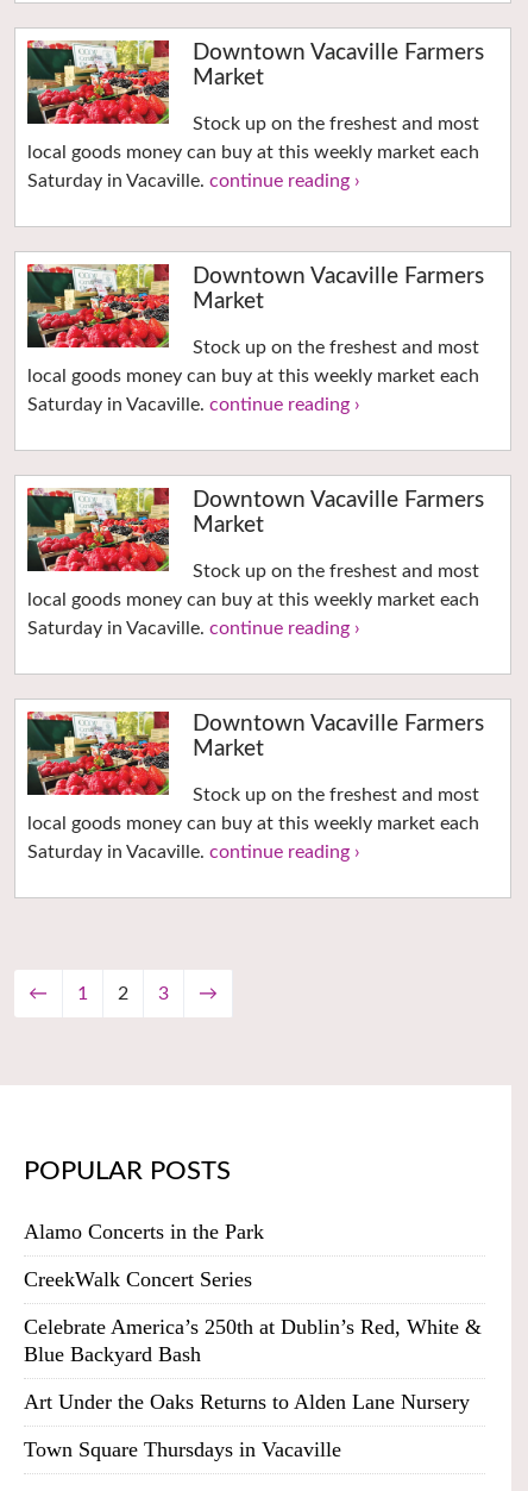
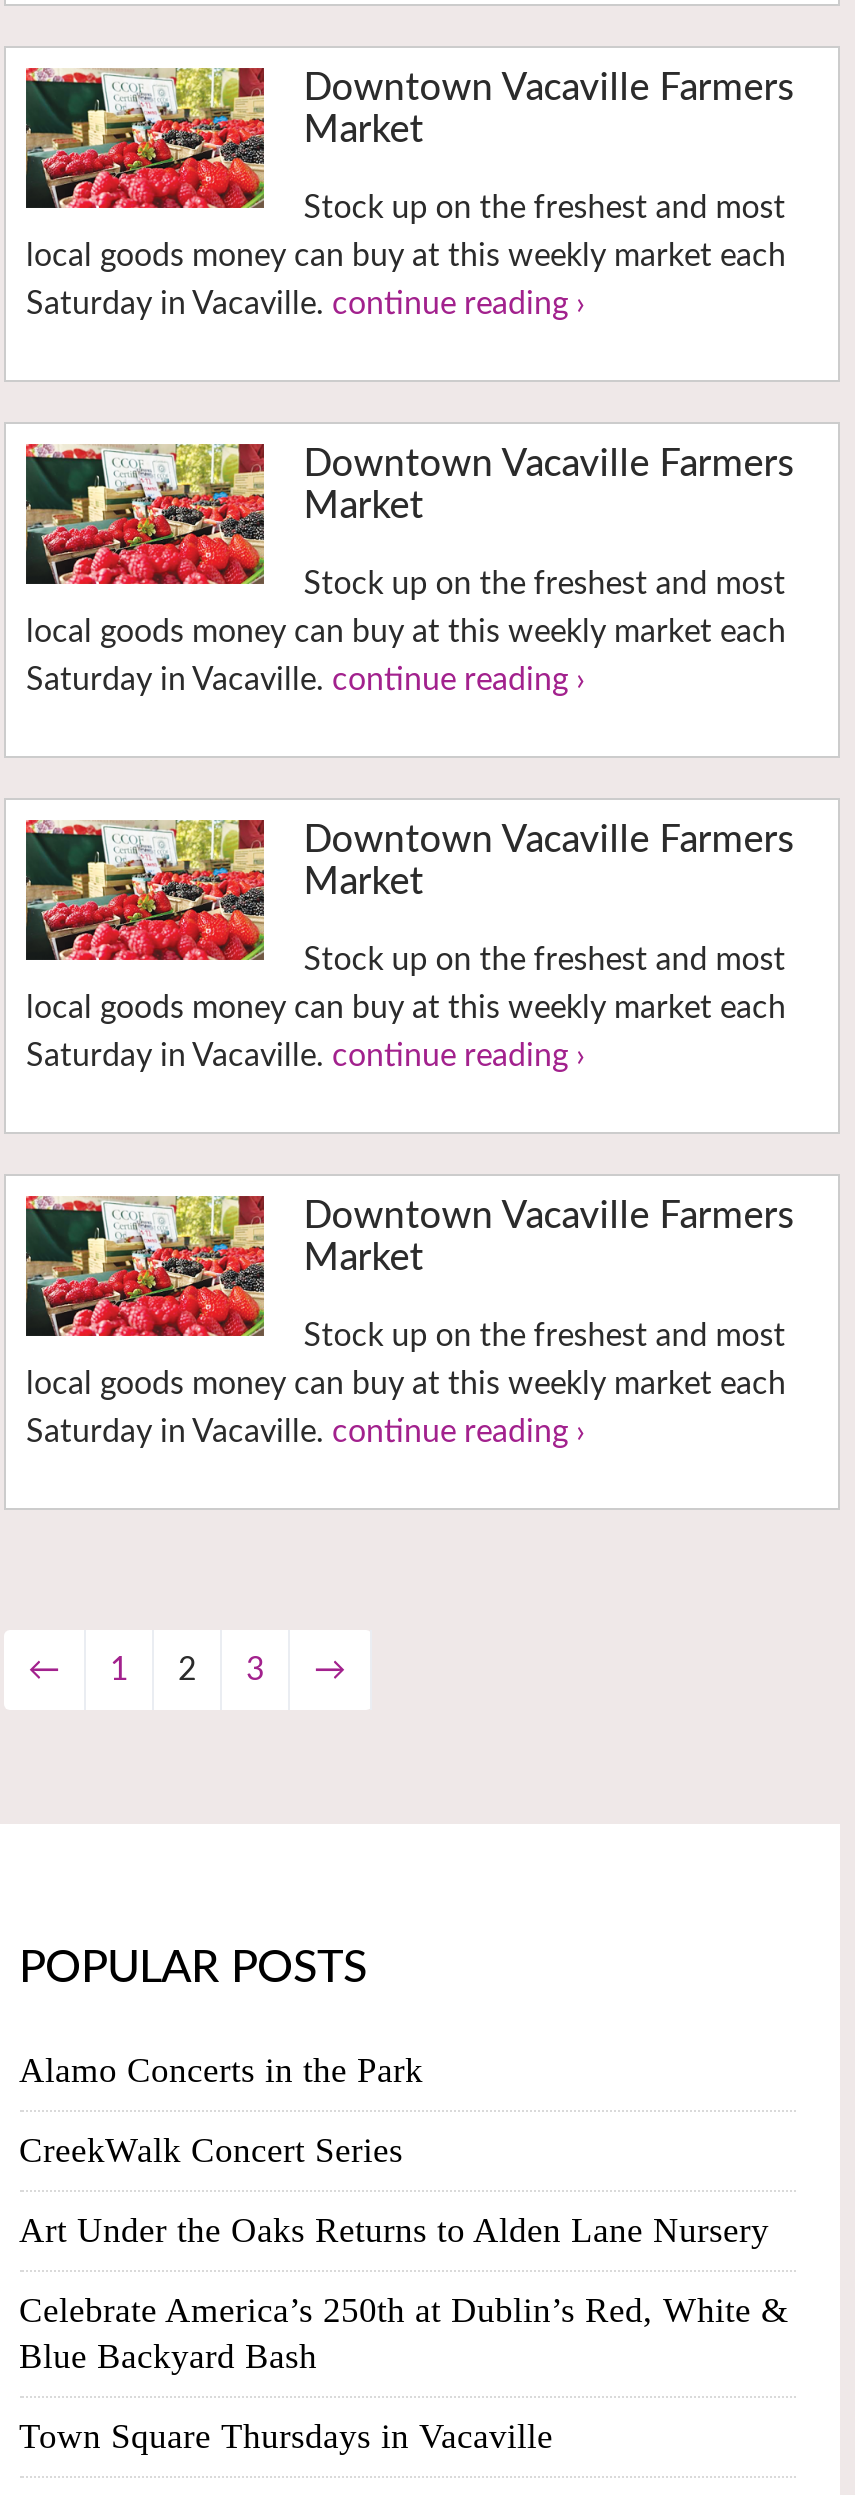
moved down: Celebrate America’s 250th at Dublin’s Red, White & | Blue Backyard Bash

moved up: Art Under the Oaks Returns to Alden Lane Nursery
